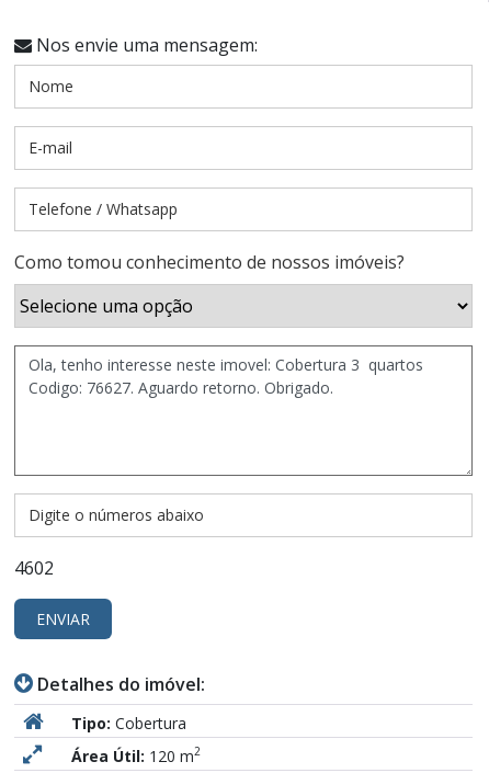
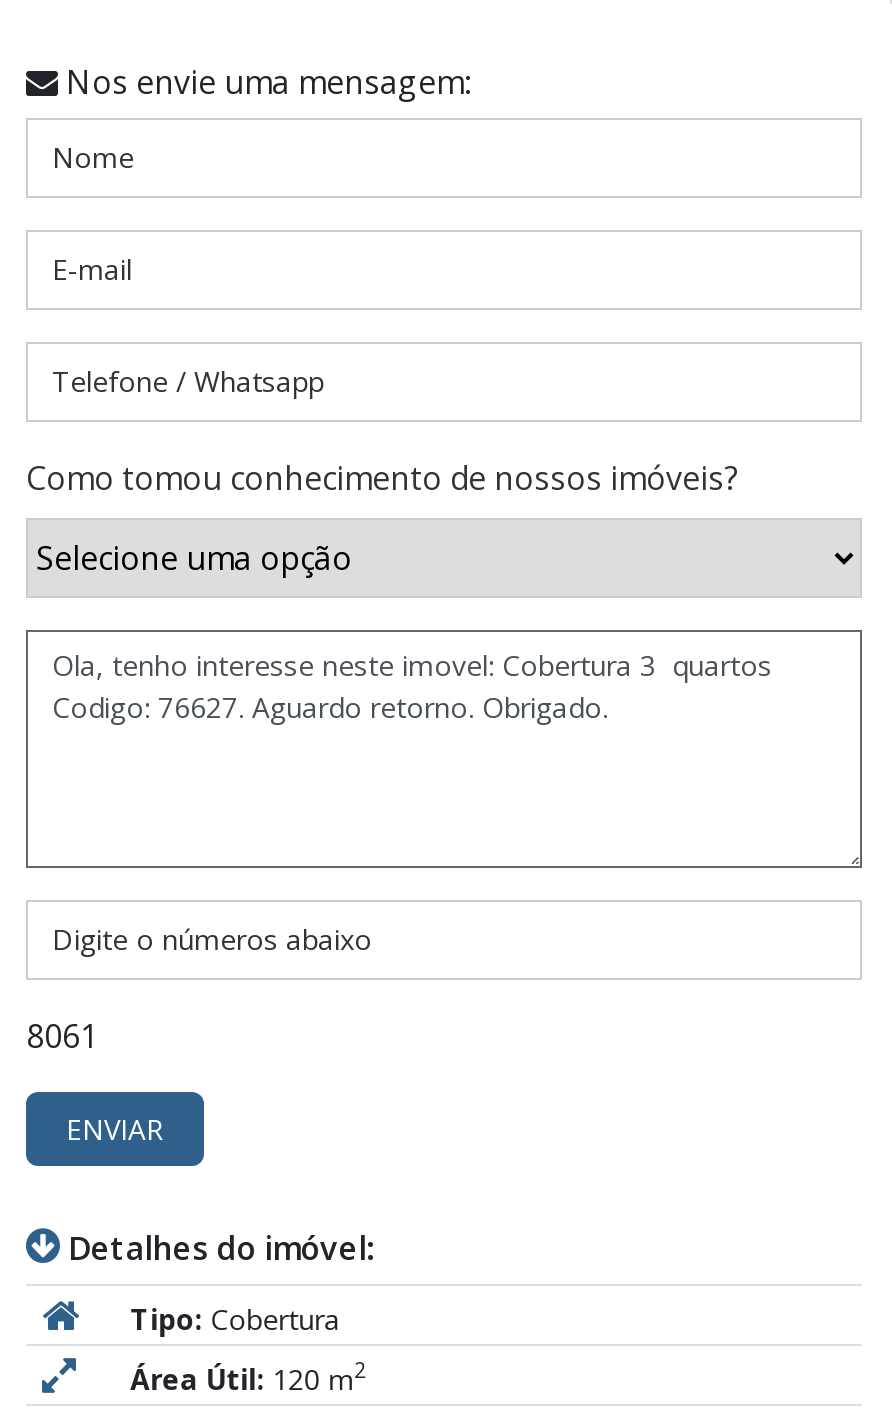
- 4602
+ 8061
